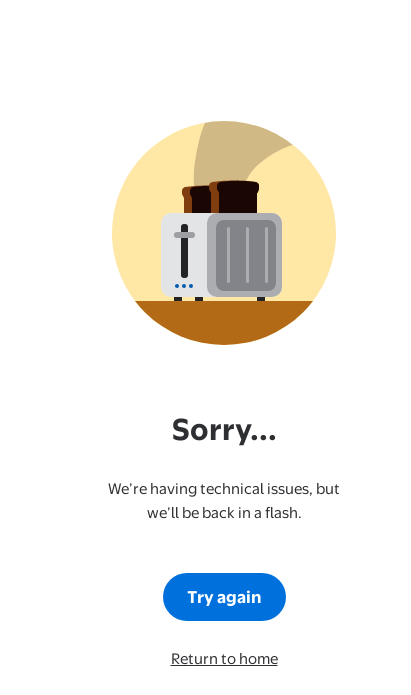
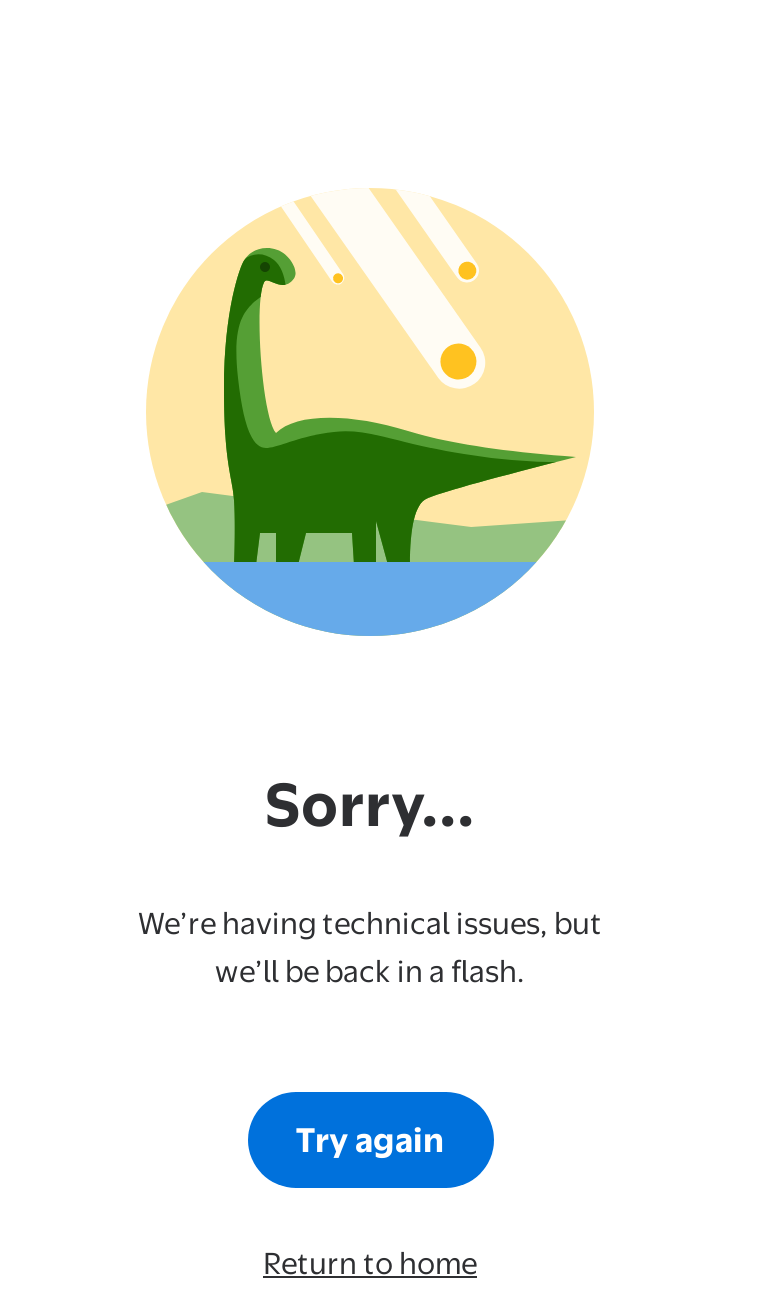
- [image]
+ [image]
